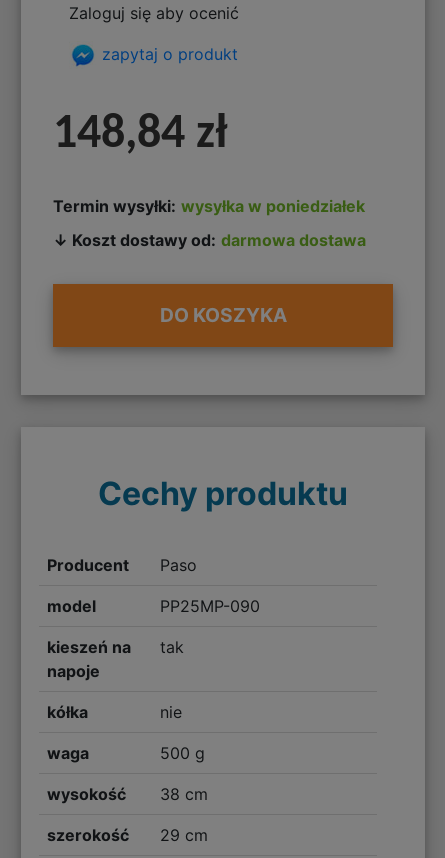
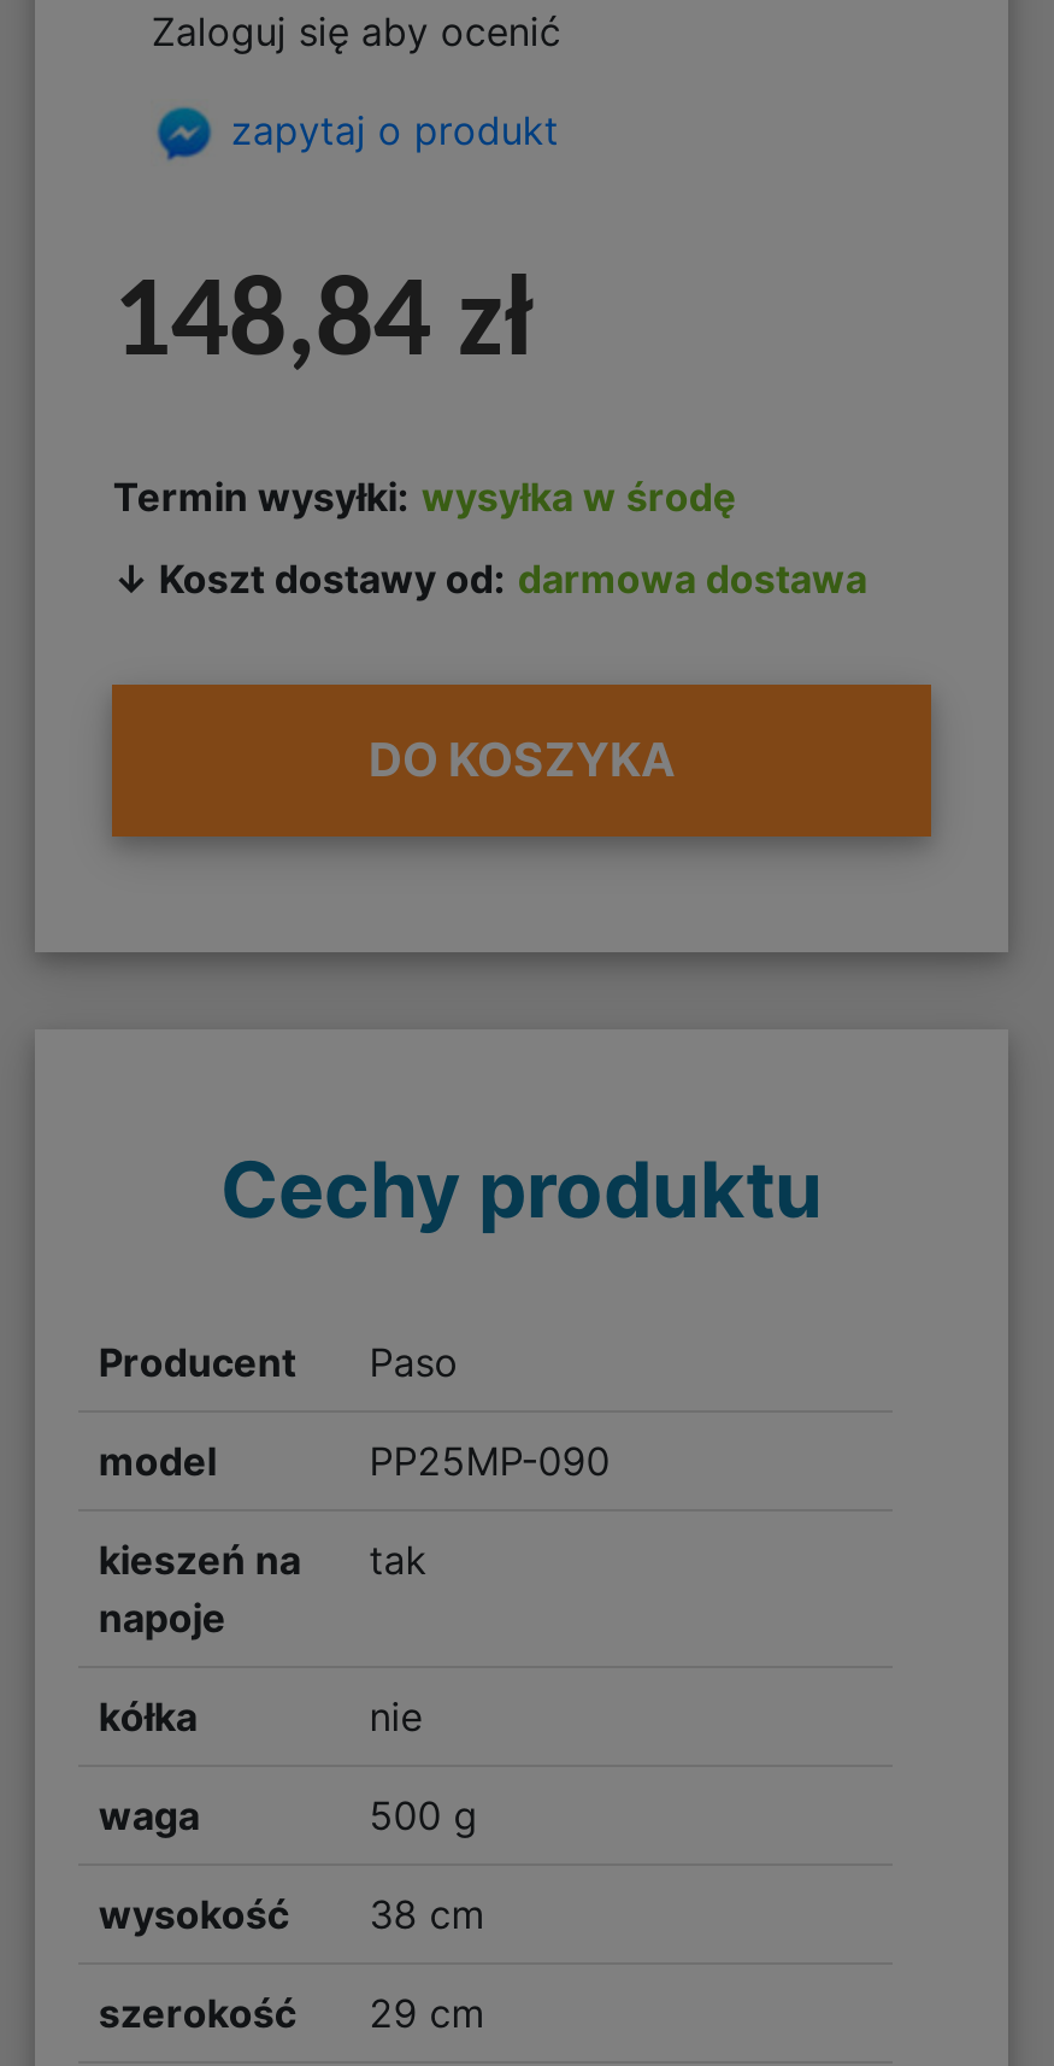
- Termin wysyłki: wysyłka w poniedziałek
+ Termin wysyłki: wysyłka w środę
